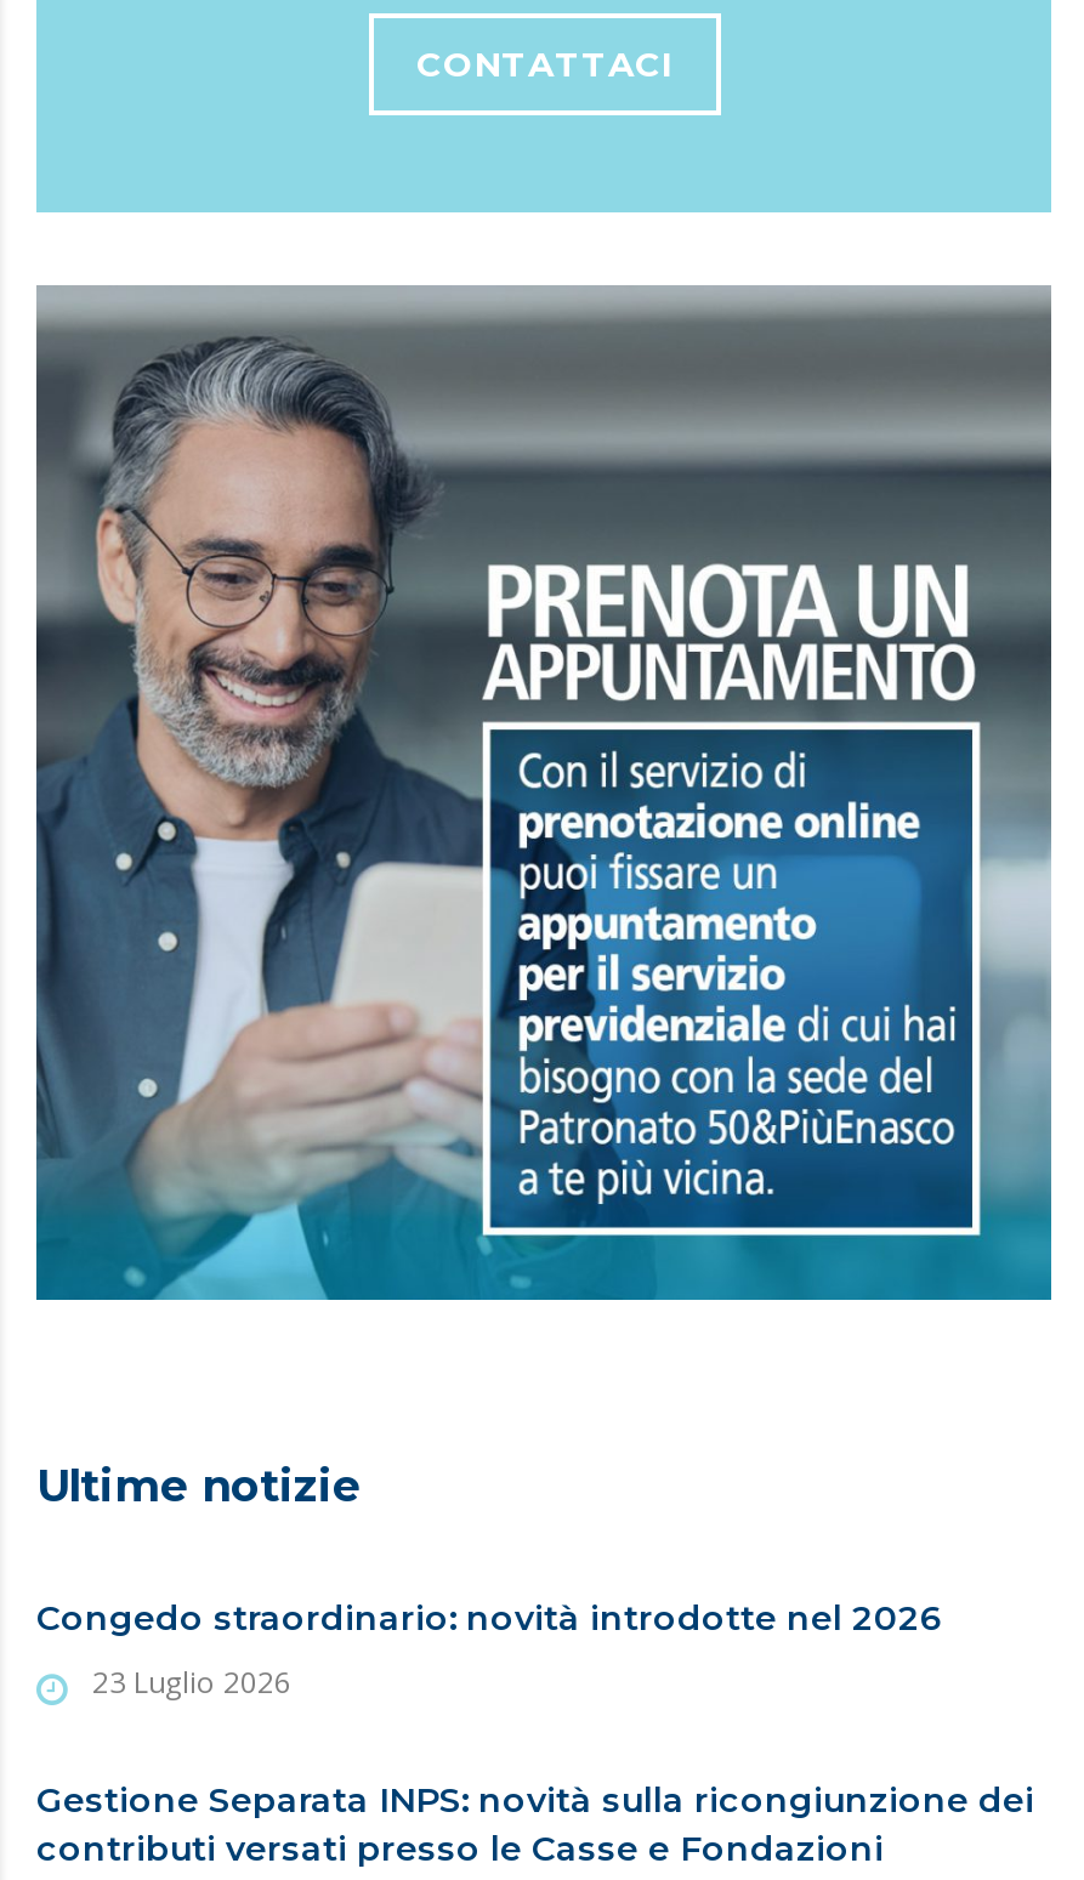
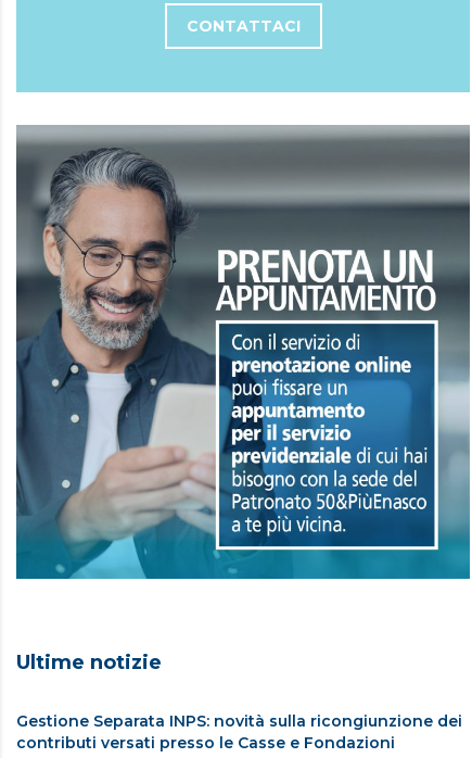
- Congedo straordinario: novità introdotte nel 2026
- 23 Luglio 2026
